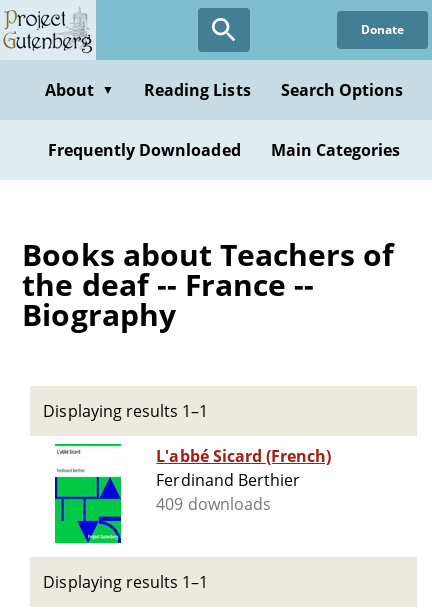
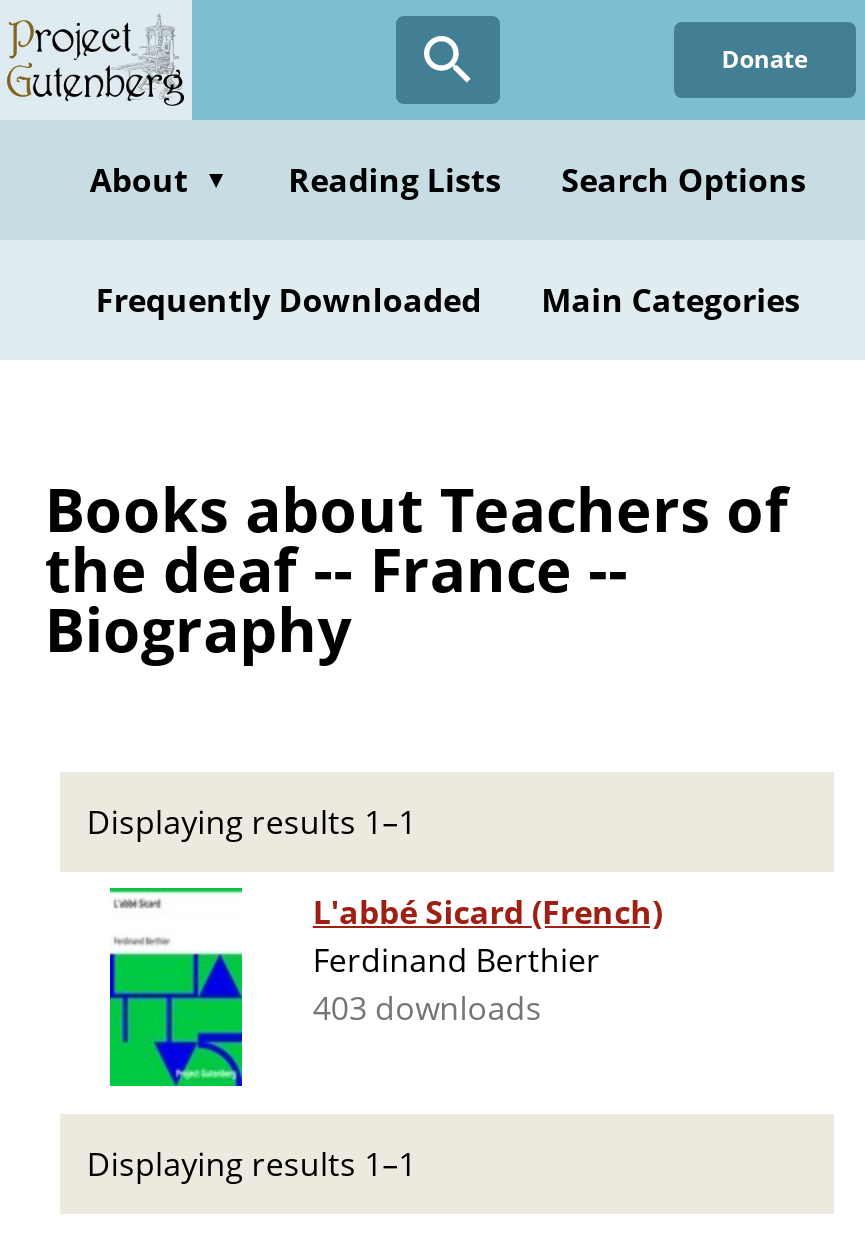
- 409 downloads
+ 403 downloads
